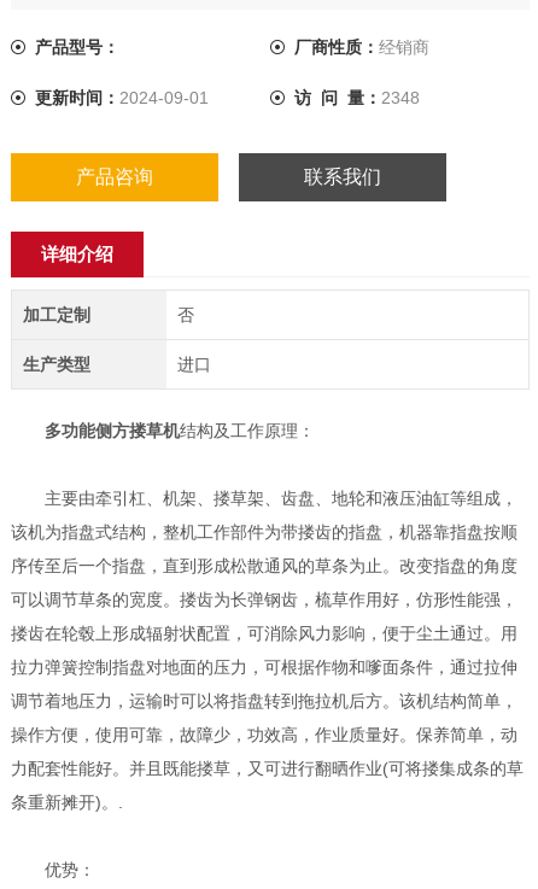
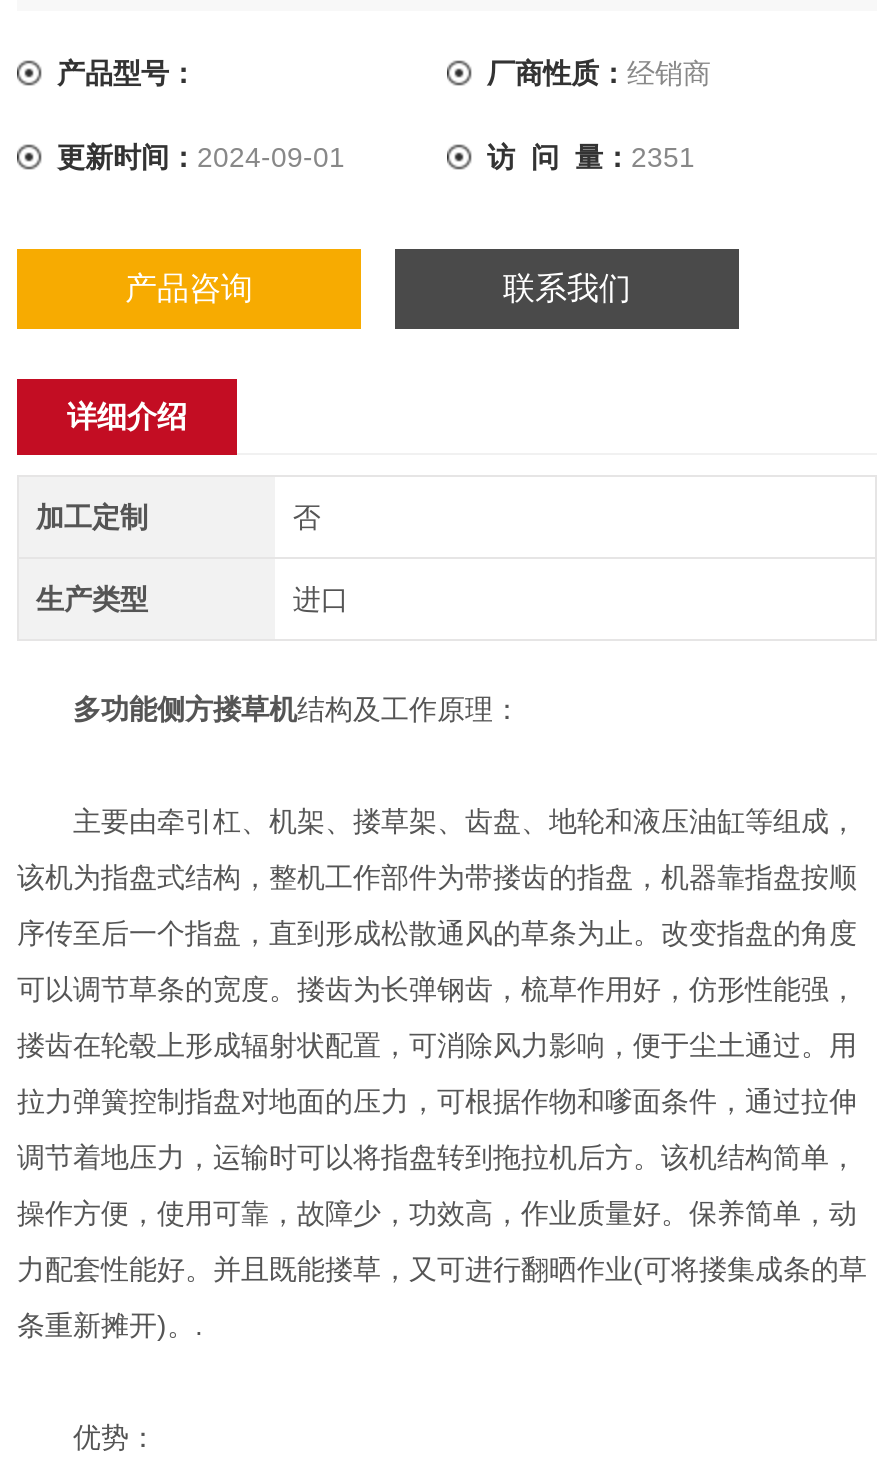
- 访 问 量：2348
+ 访 问 量：2351
